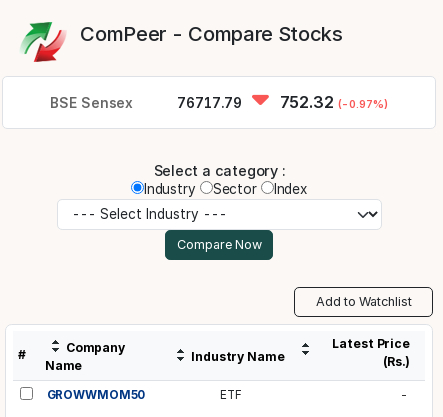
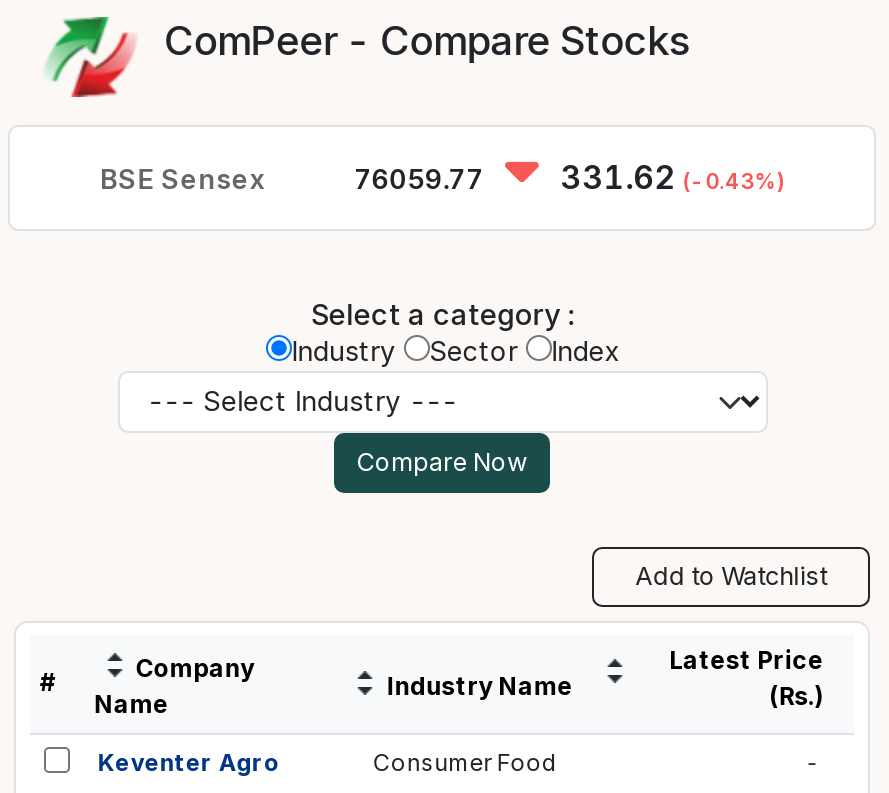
- 76717.79
+ 76059.77

- 752.32 (-0.97%)
+ 331.62 (-0.43%)

- GROWWMOM50
- ETF
+ Keventer Agro
+ Consumer Food
